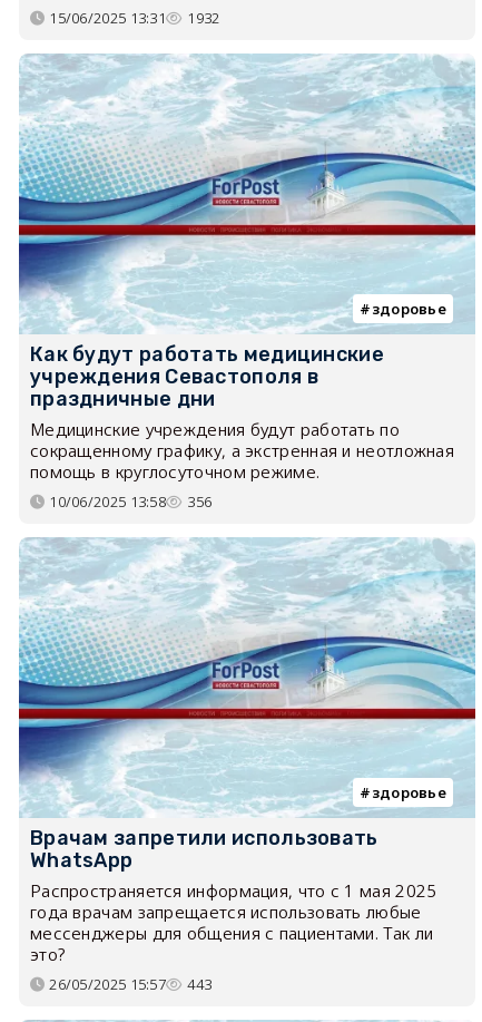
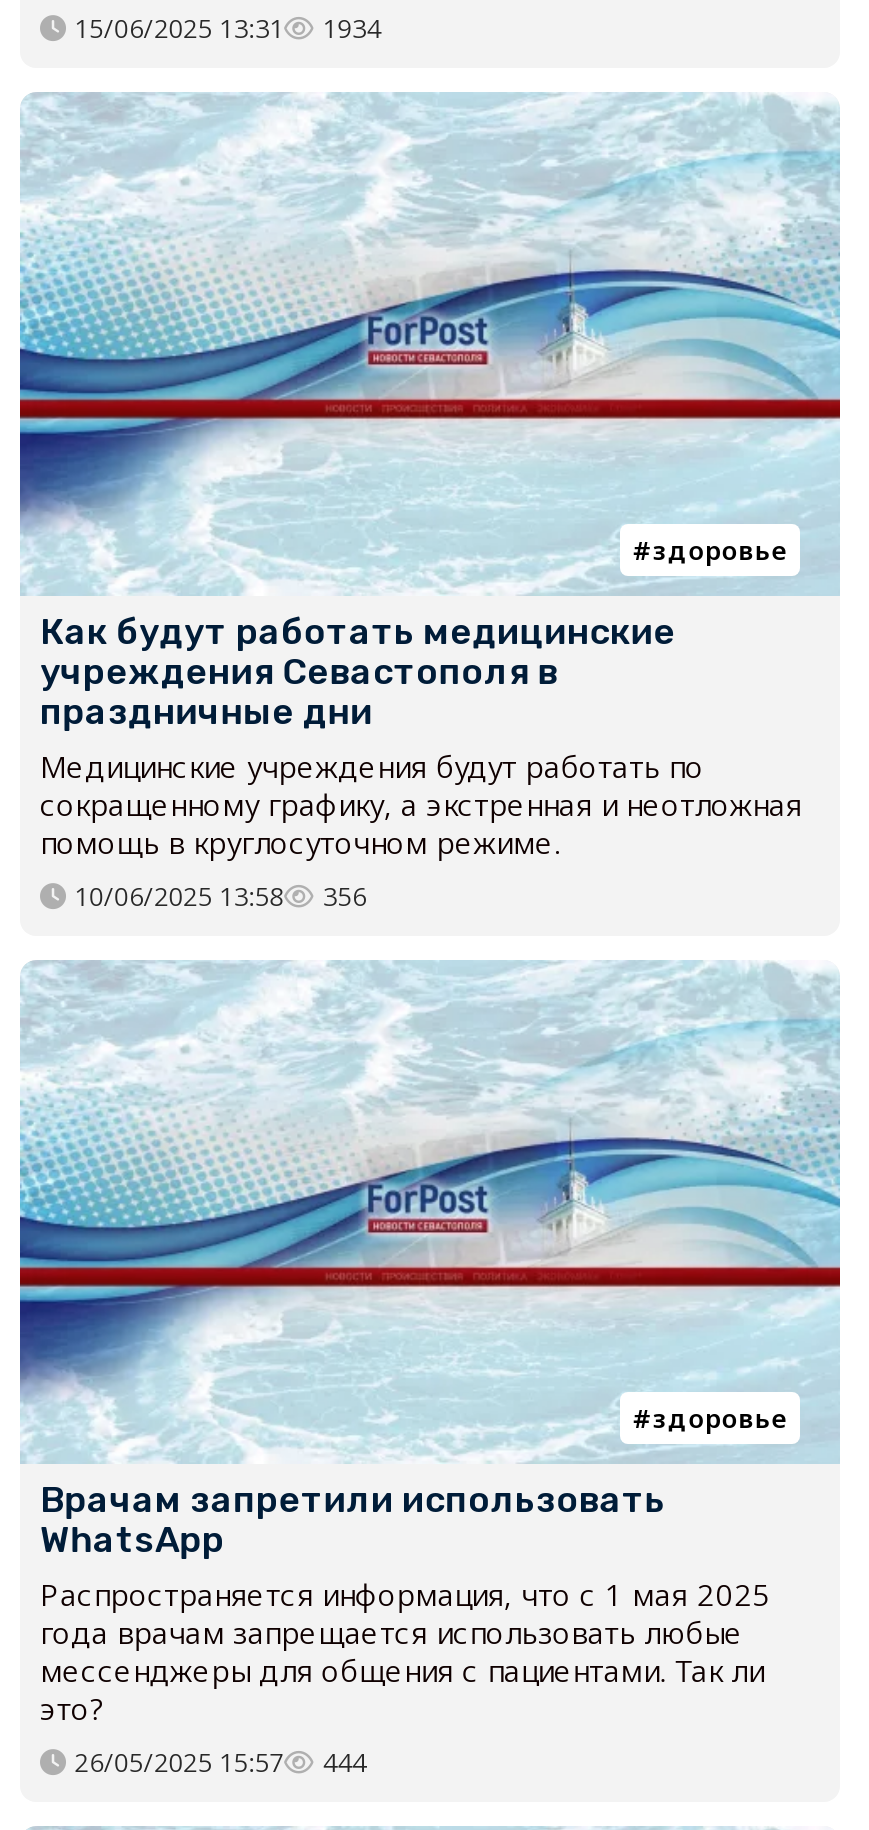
- 15/06/2025 13:31 1932
+ 15/06/2025 13:31 1934

- 26/05/2025 15:57 443
+ 26/05/2025 15:57 444
